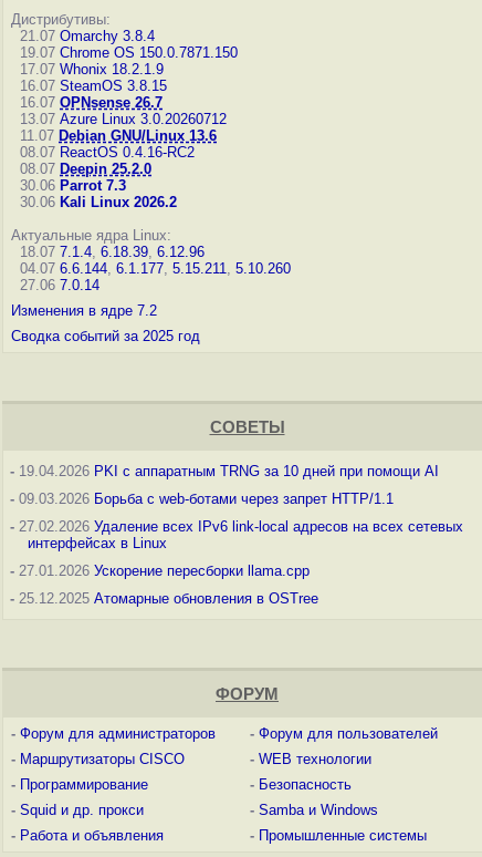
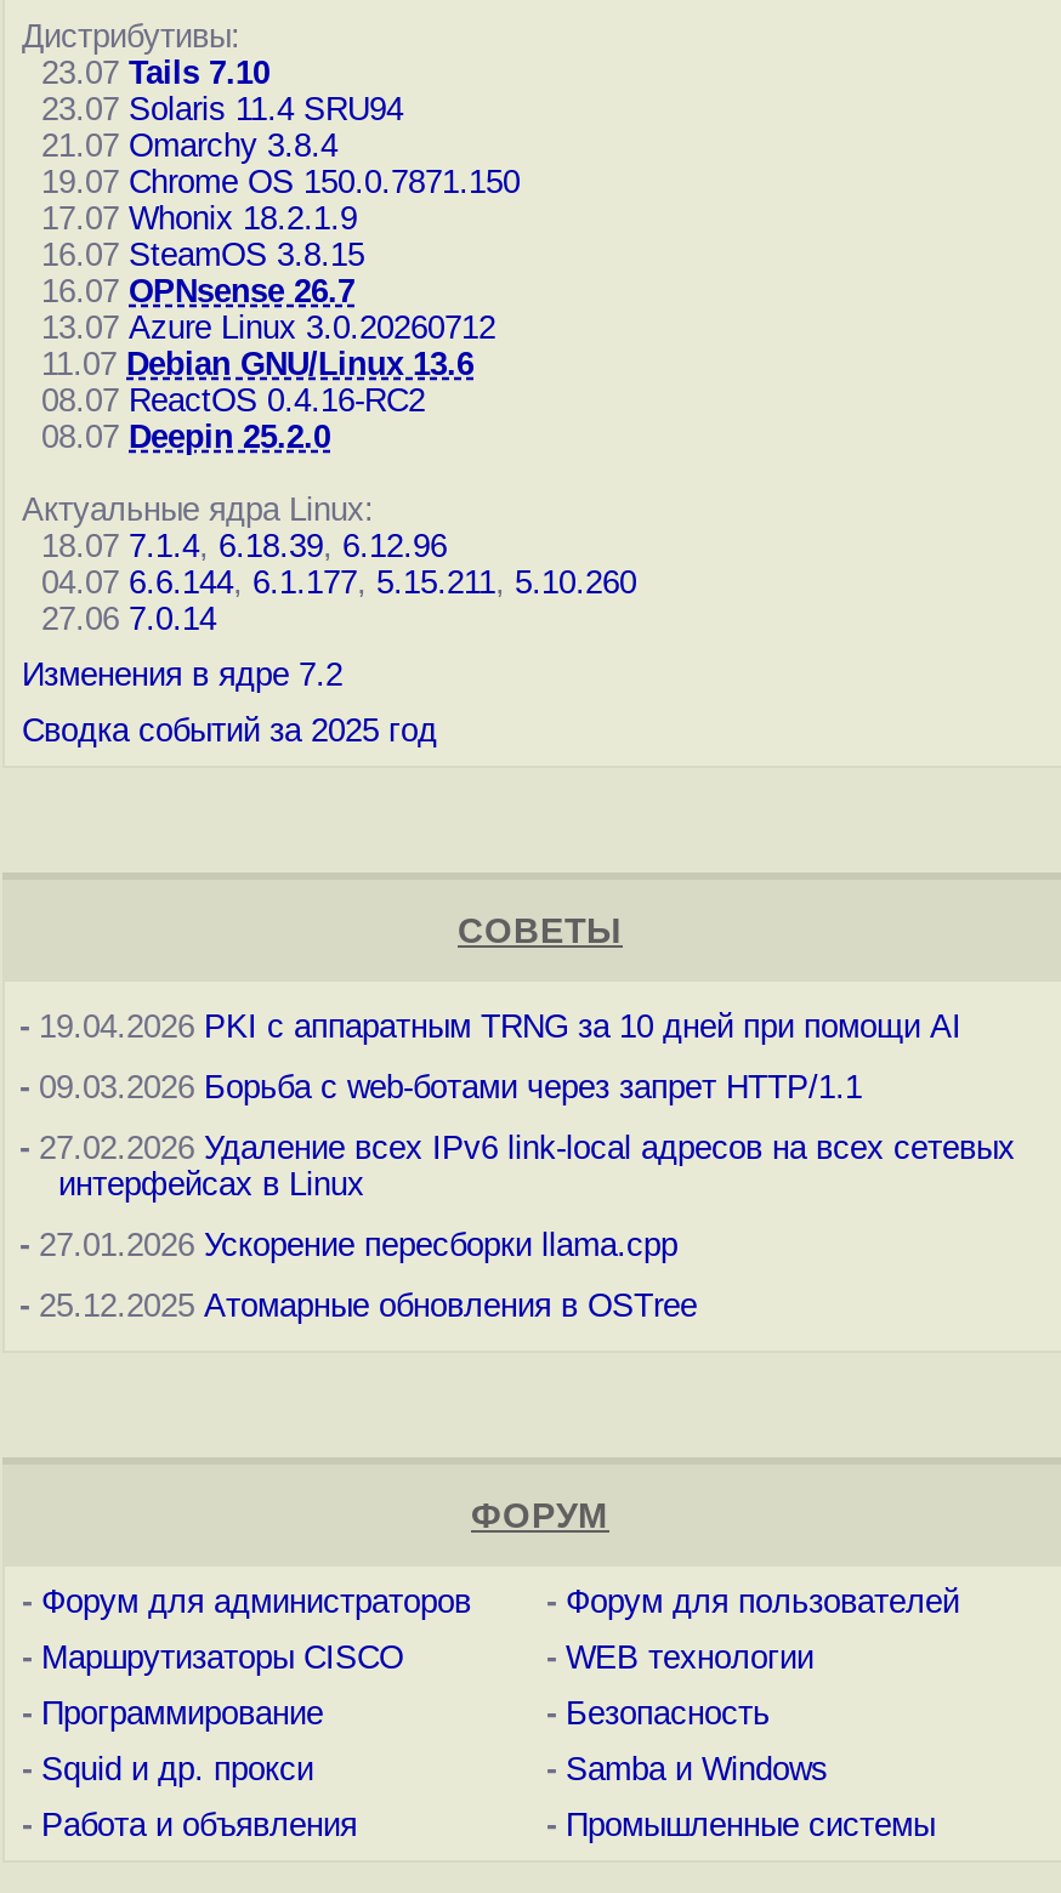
+ 23.07 Tails 7.10
+ 23.07 Solaris 11.4 SRU94

moved down: 21.07 Omarchy 3.8.4 | 19.07 Chrome OS 150.0.7871.150 | 17.07 Whonix 18.2.1.9 | ... | 08.07 ReactOS 0.4.16-RC2 | 08.07 Deepin 25.2.0

- 30.06 Parrot 7.3
- 30.06 Kali Linux 2026.2
